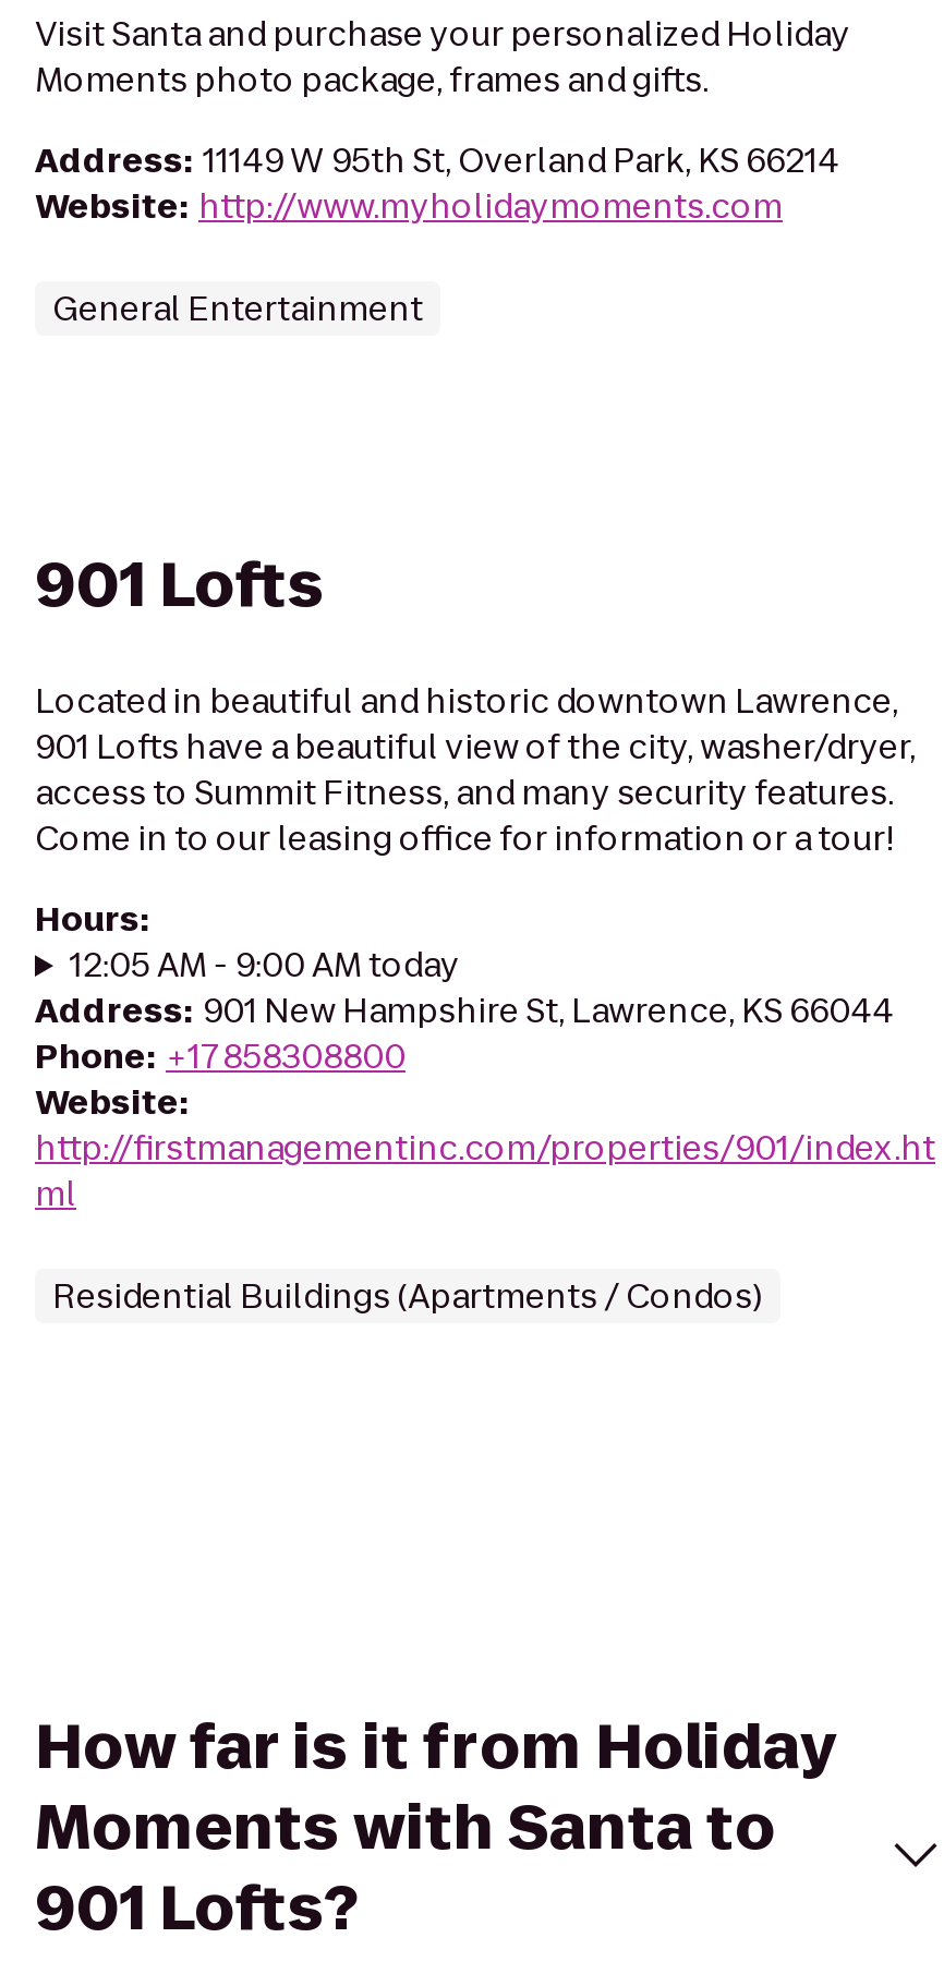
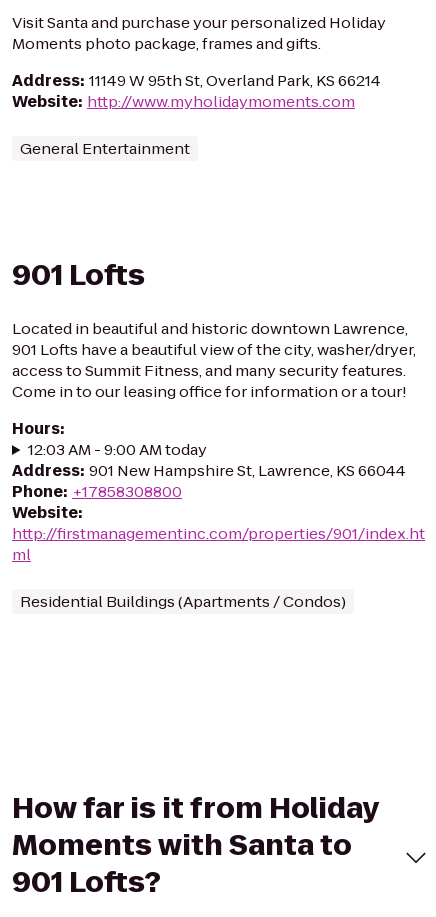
- 12:05 AM - 9:00 AM today
+ 12:03 AM - 9:00 AM today
